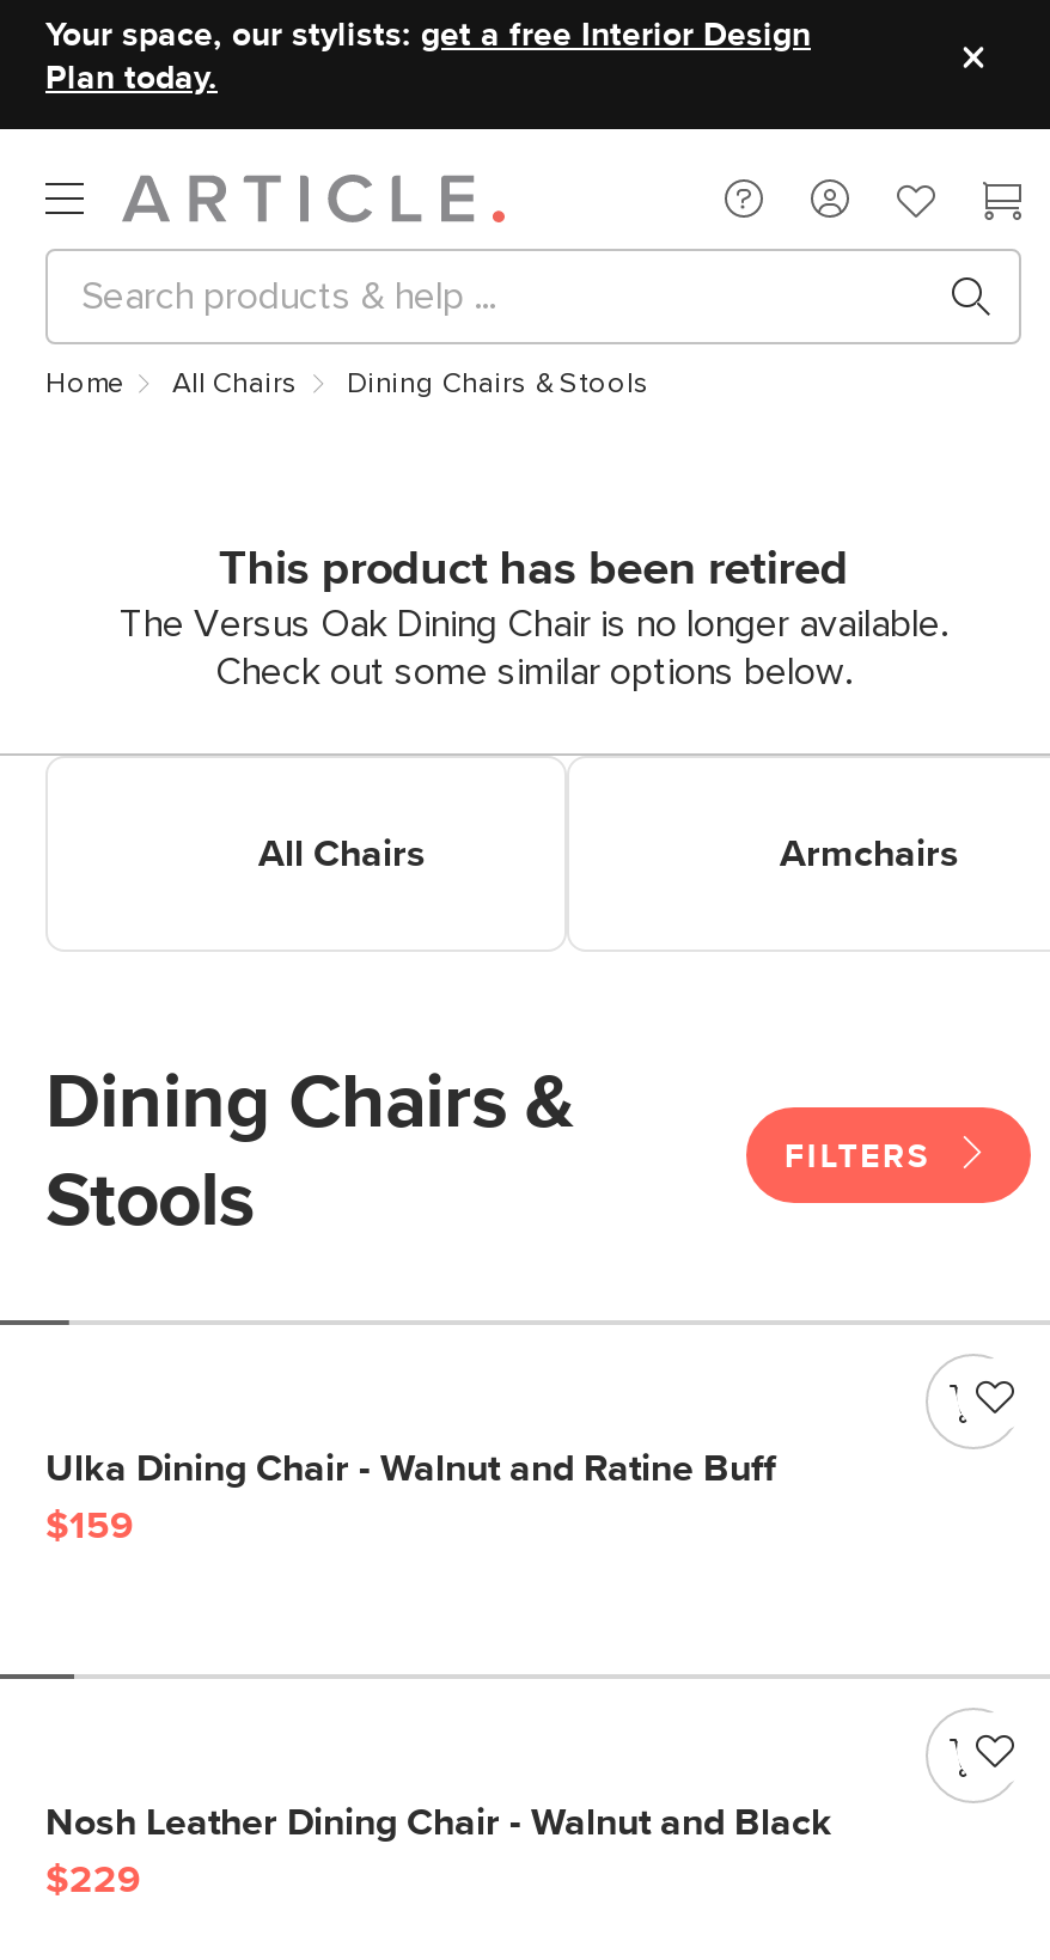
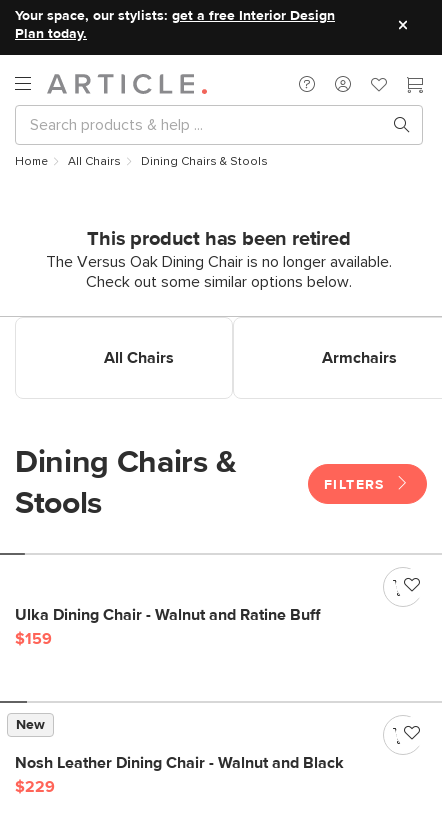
+ New
